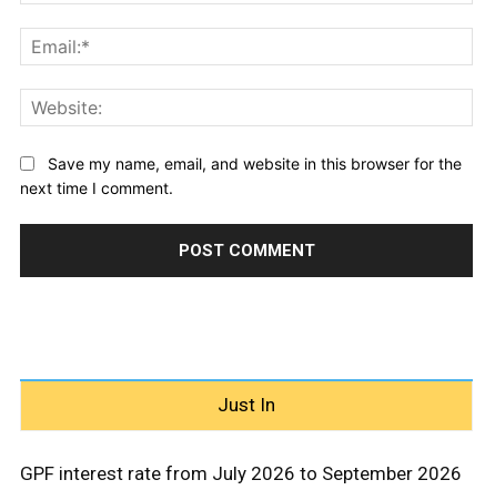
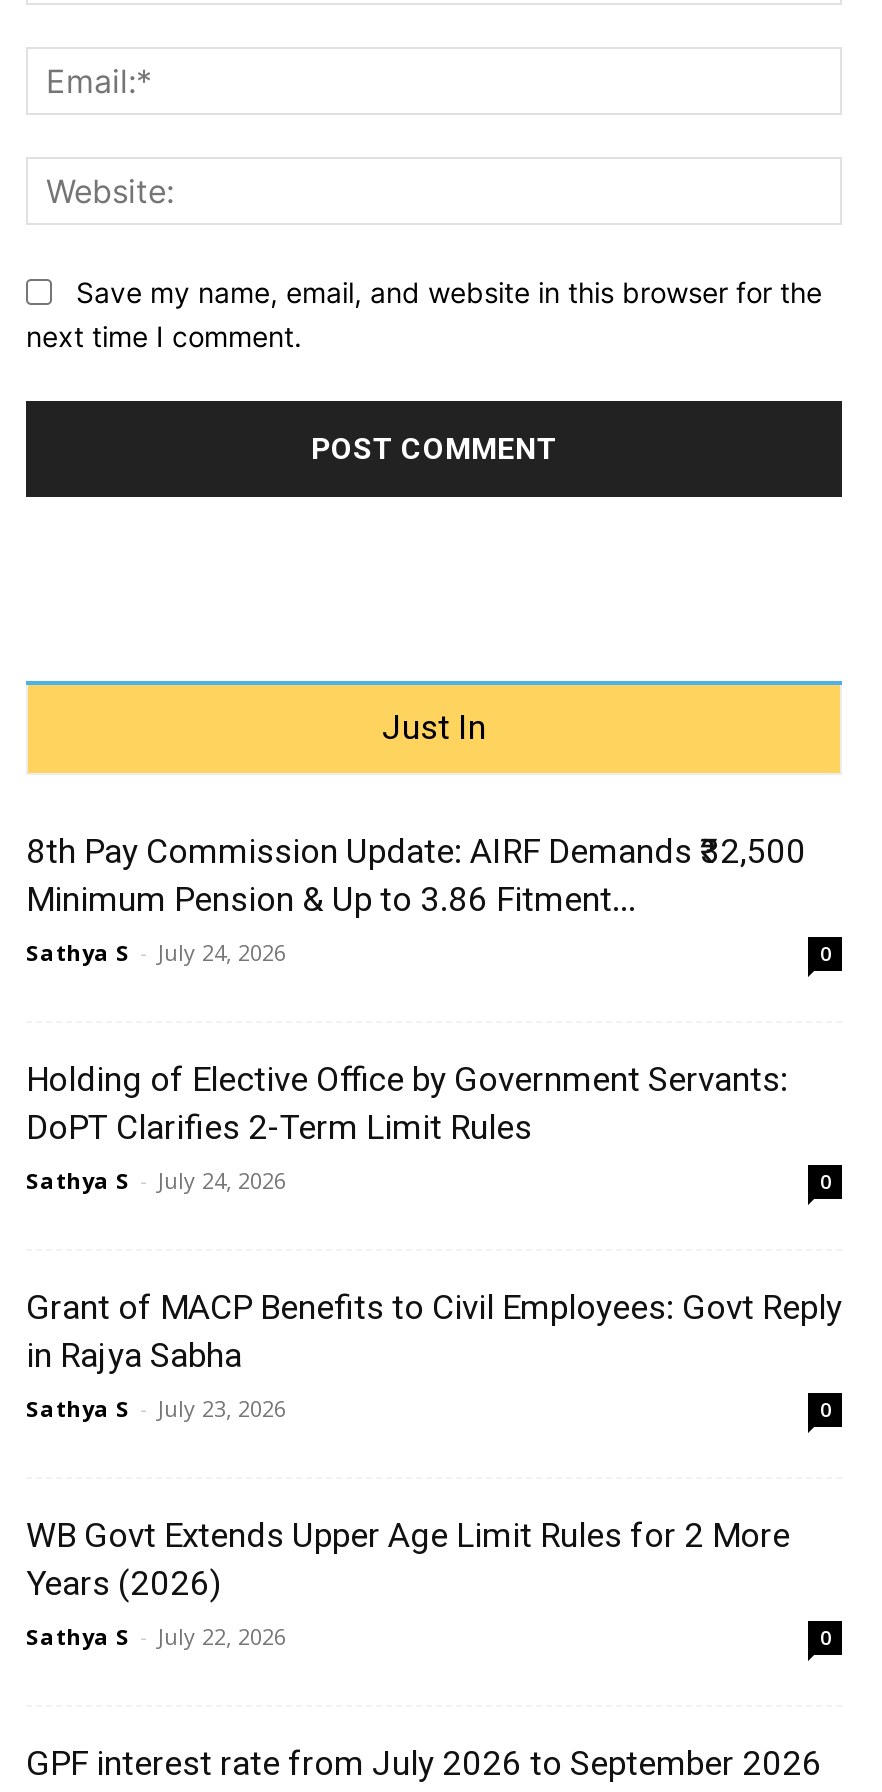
+ 8th Pay Commission Update: AIRF Demands ₹32,500
+ Minimum Pension & Up to 3.86 Fitment...
+ Sathya S - July 24, 2026
+ 0
+ Holding of Elective Office by Government Servants:
+ DoPT Clarifies 2-Term Limit Rules
+ Sathya S - July 24, 2026
+ 0
+ Grant of MACP Benefits to Civil Employees: Govt Reply
+ in Rajya Sabha
+ Sathya S - July 23, 2026
+ 0
+ WB Govt Extends Upper Age Limit Rules for 2 More
+ Years (2026)
+ Sathya S - July 22, 2026
+ 0
